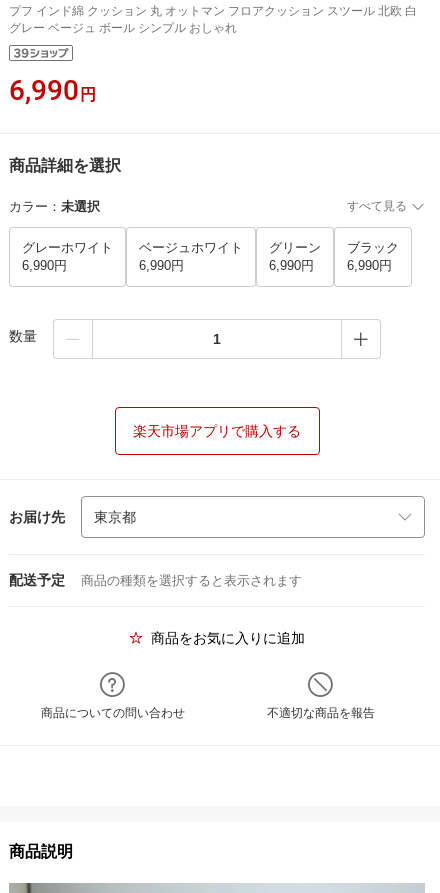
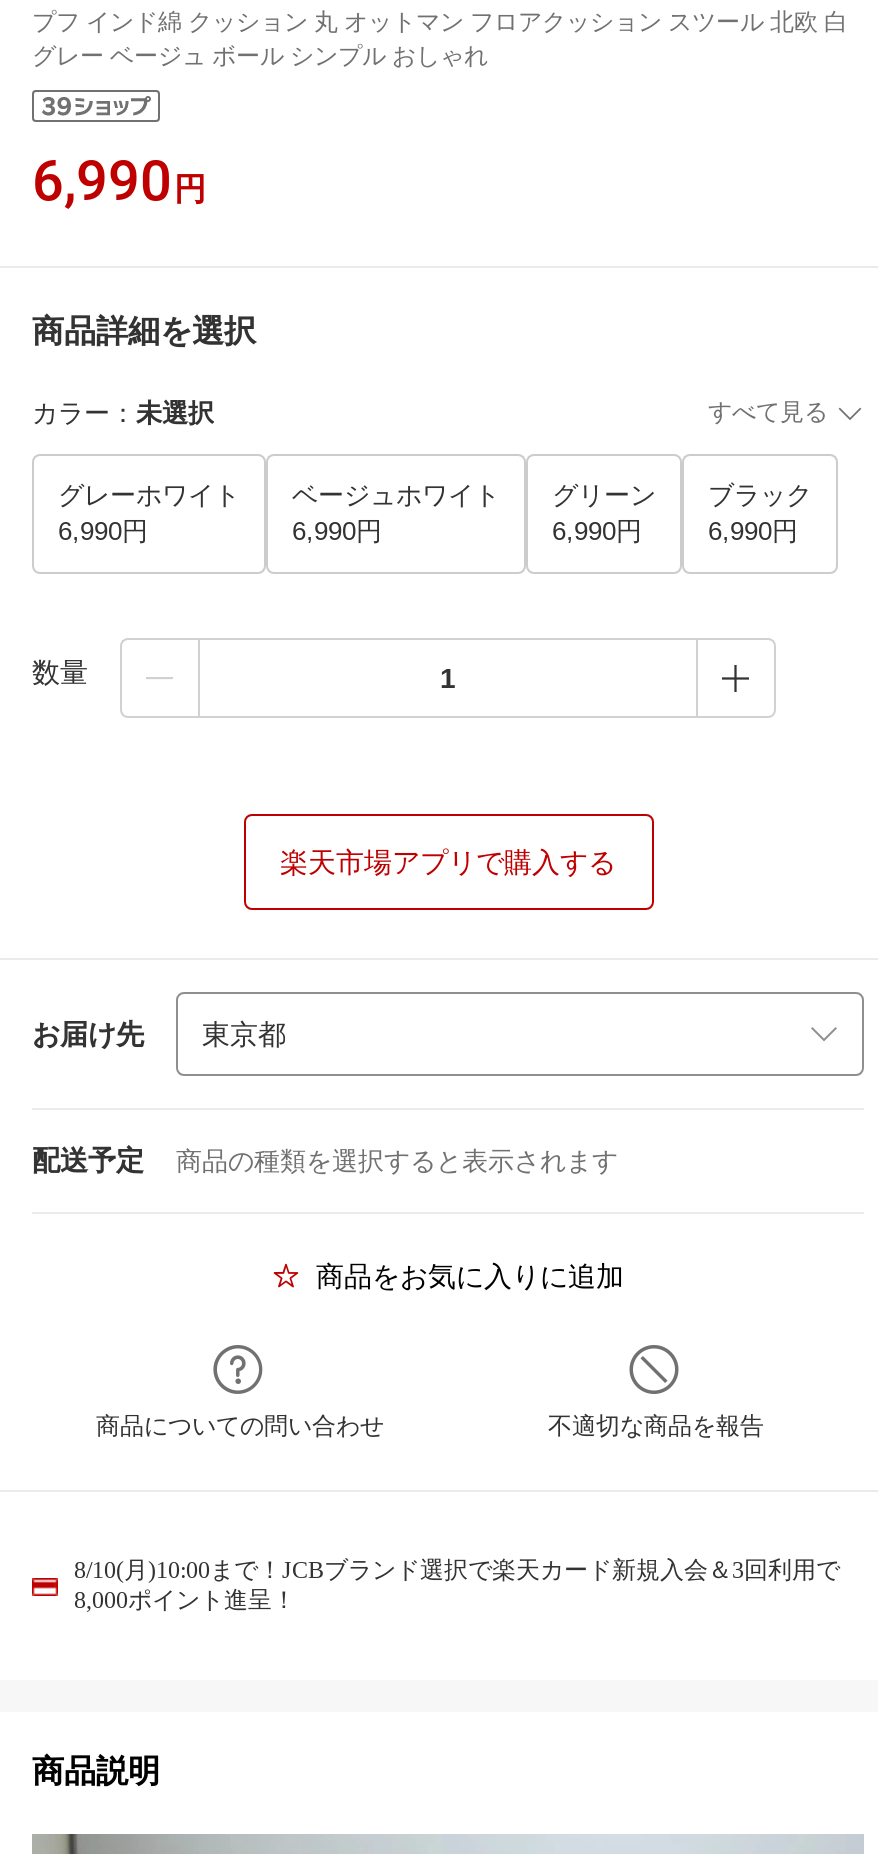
+ 8/10(月)10:00まで！JCBブランド選択で楽天カード新規入会＆3回利用で
+ 8,000ポイント進呈！
